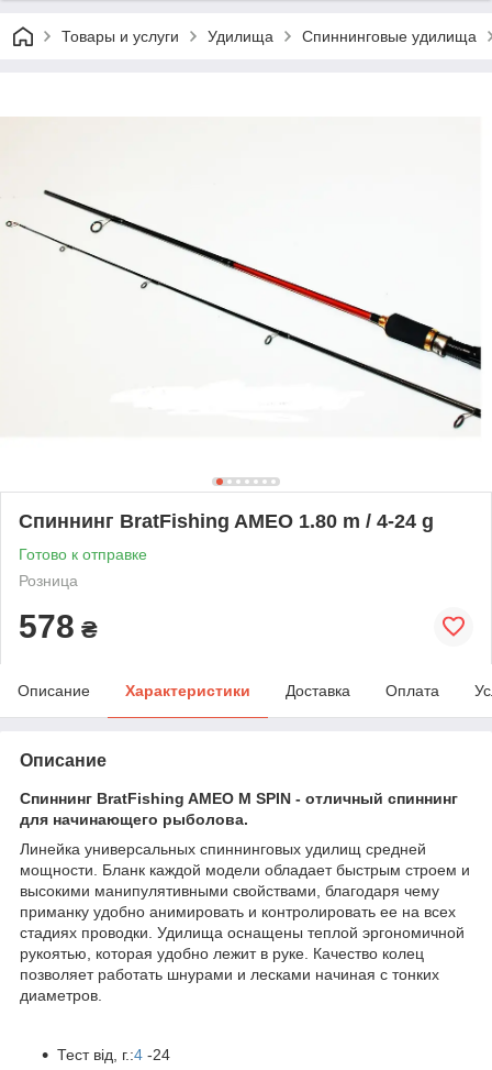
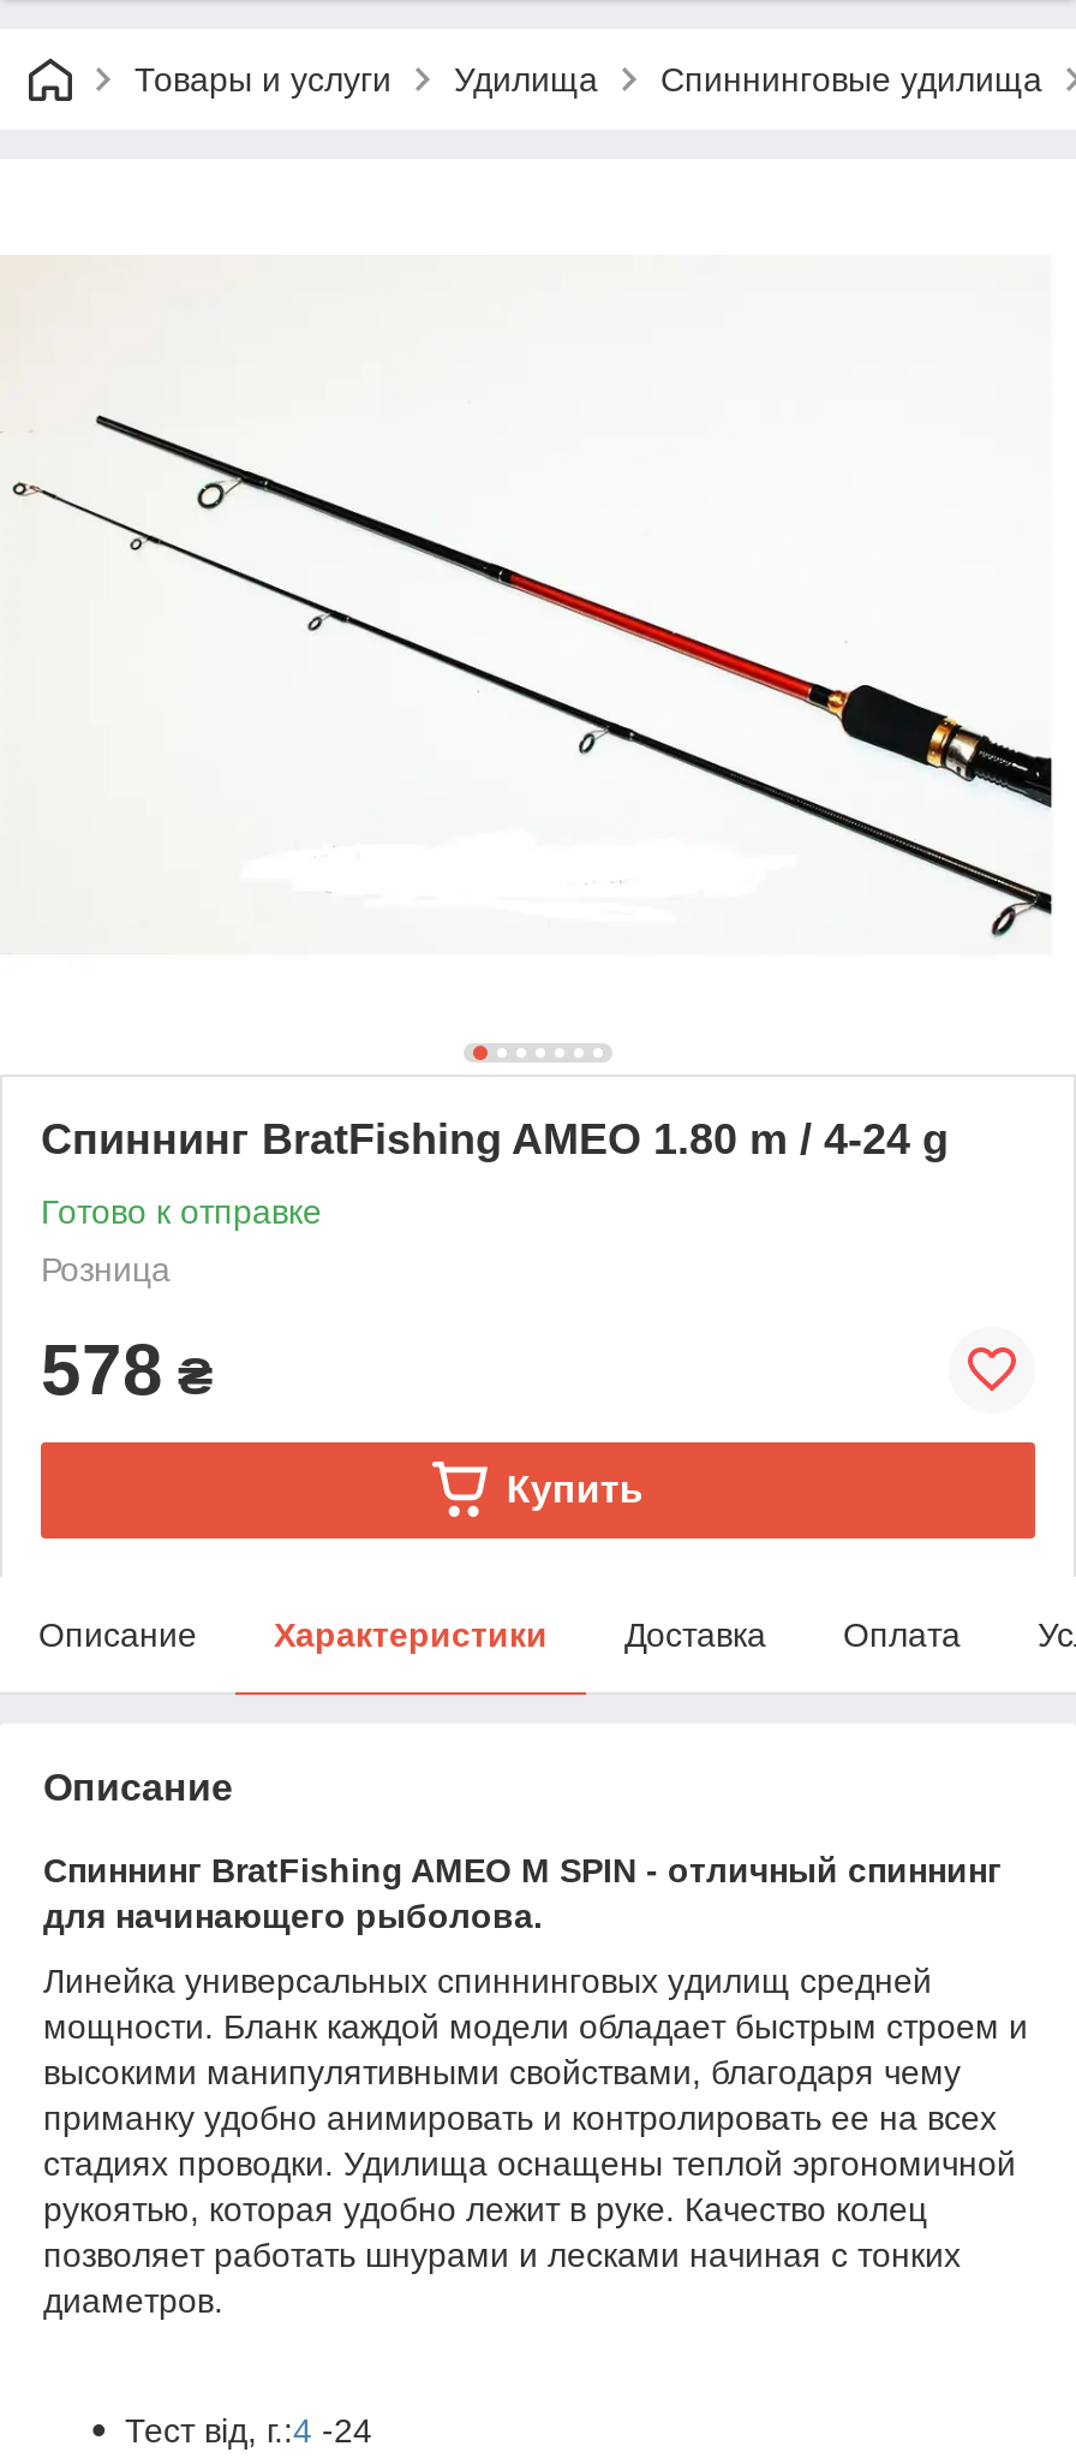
+ Купить
